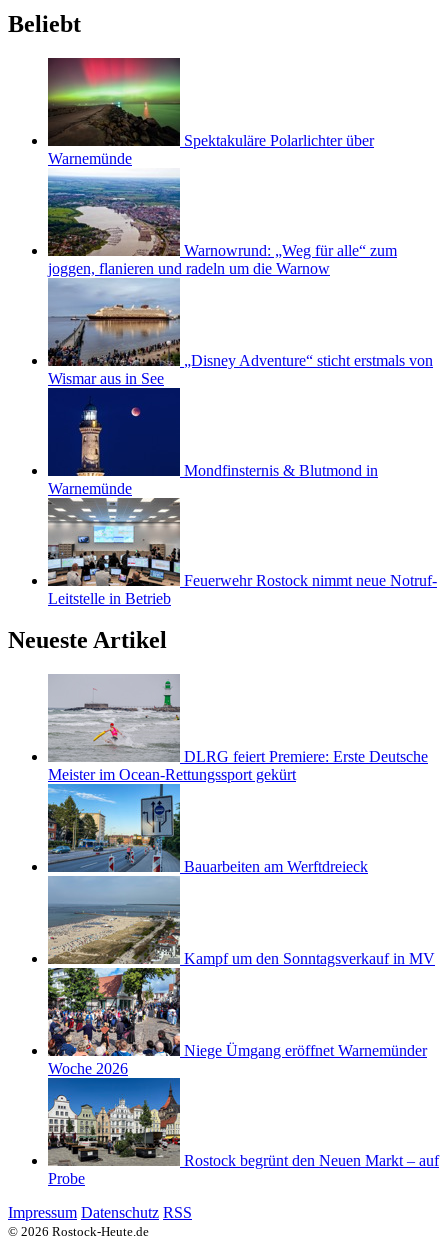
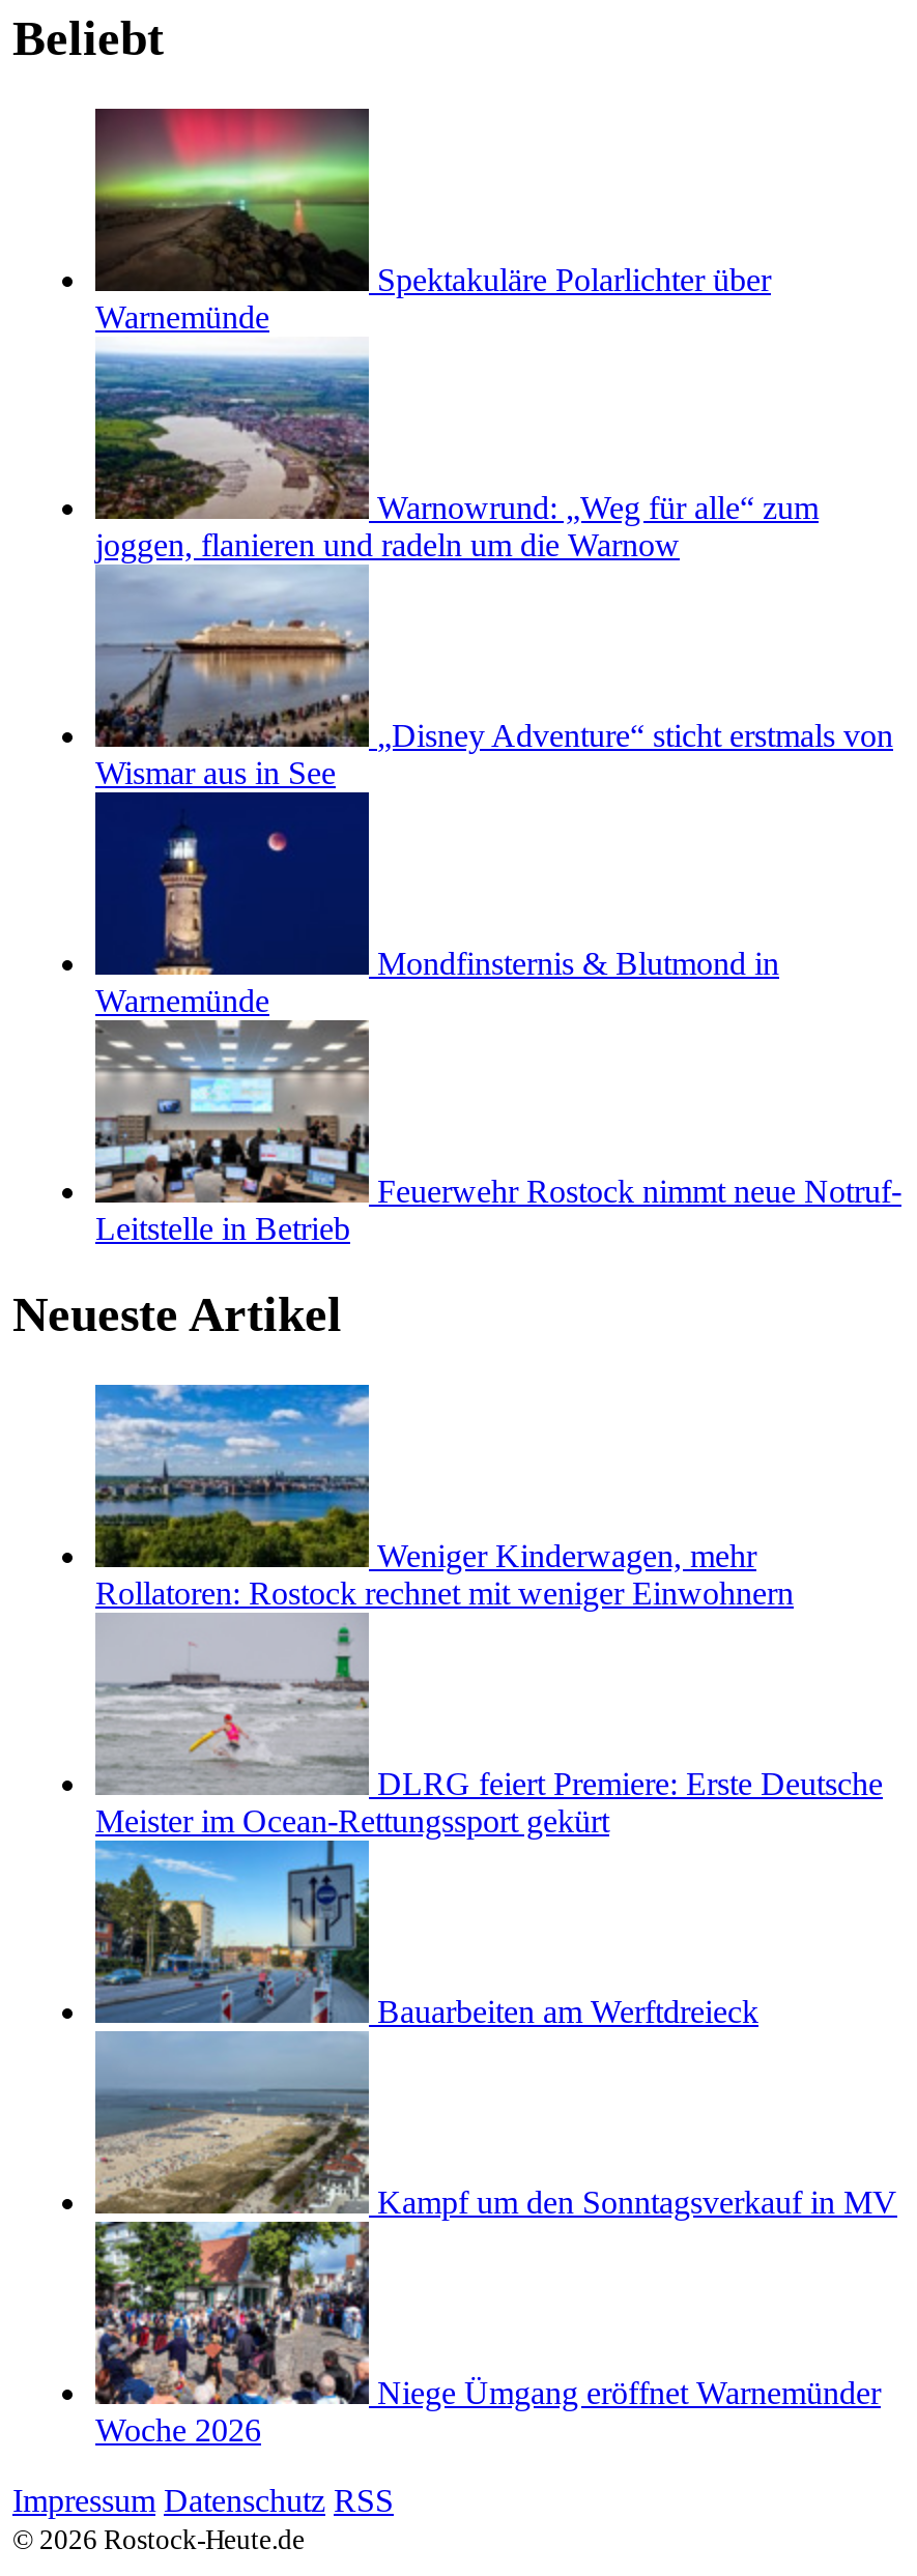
+ [image]
+ Weniger Kinderwagen, mehr
+ Rollatoren: Rostock rechnet mit weniger Einwohnern

moved down: [image] | DLRG feiert Premiere: Erste Deutsche | Meister im Ocean-Rettungssport gekürt | Bauarbeiten am Werftdreieck | Kampf um den Sonntagsverkauf in MV | Niege Ümgang eröffnet Warnemünder | Woche 2026

- [image]
- Rostock begrünt den Neuen Markt – auf
- Probe
